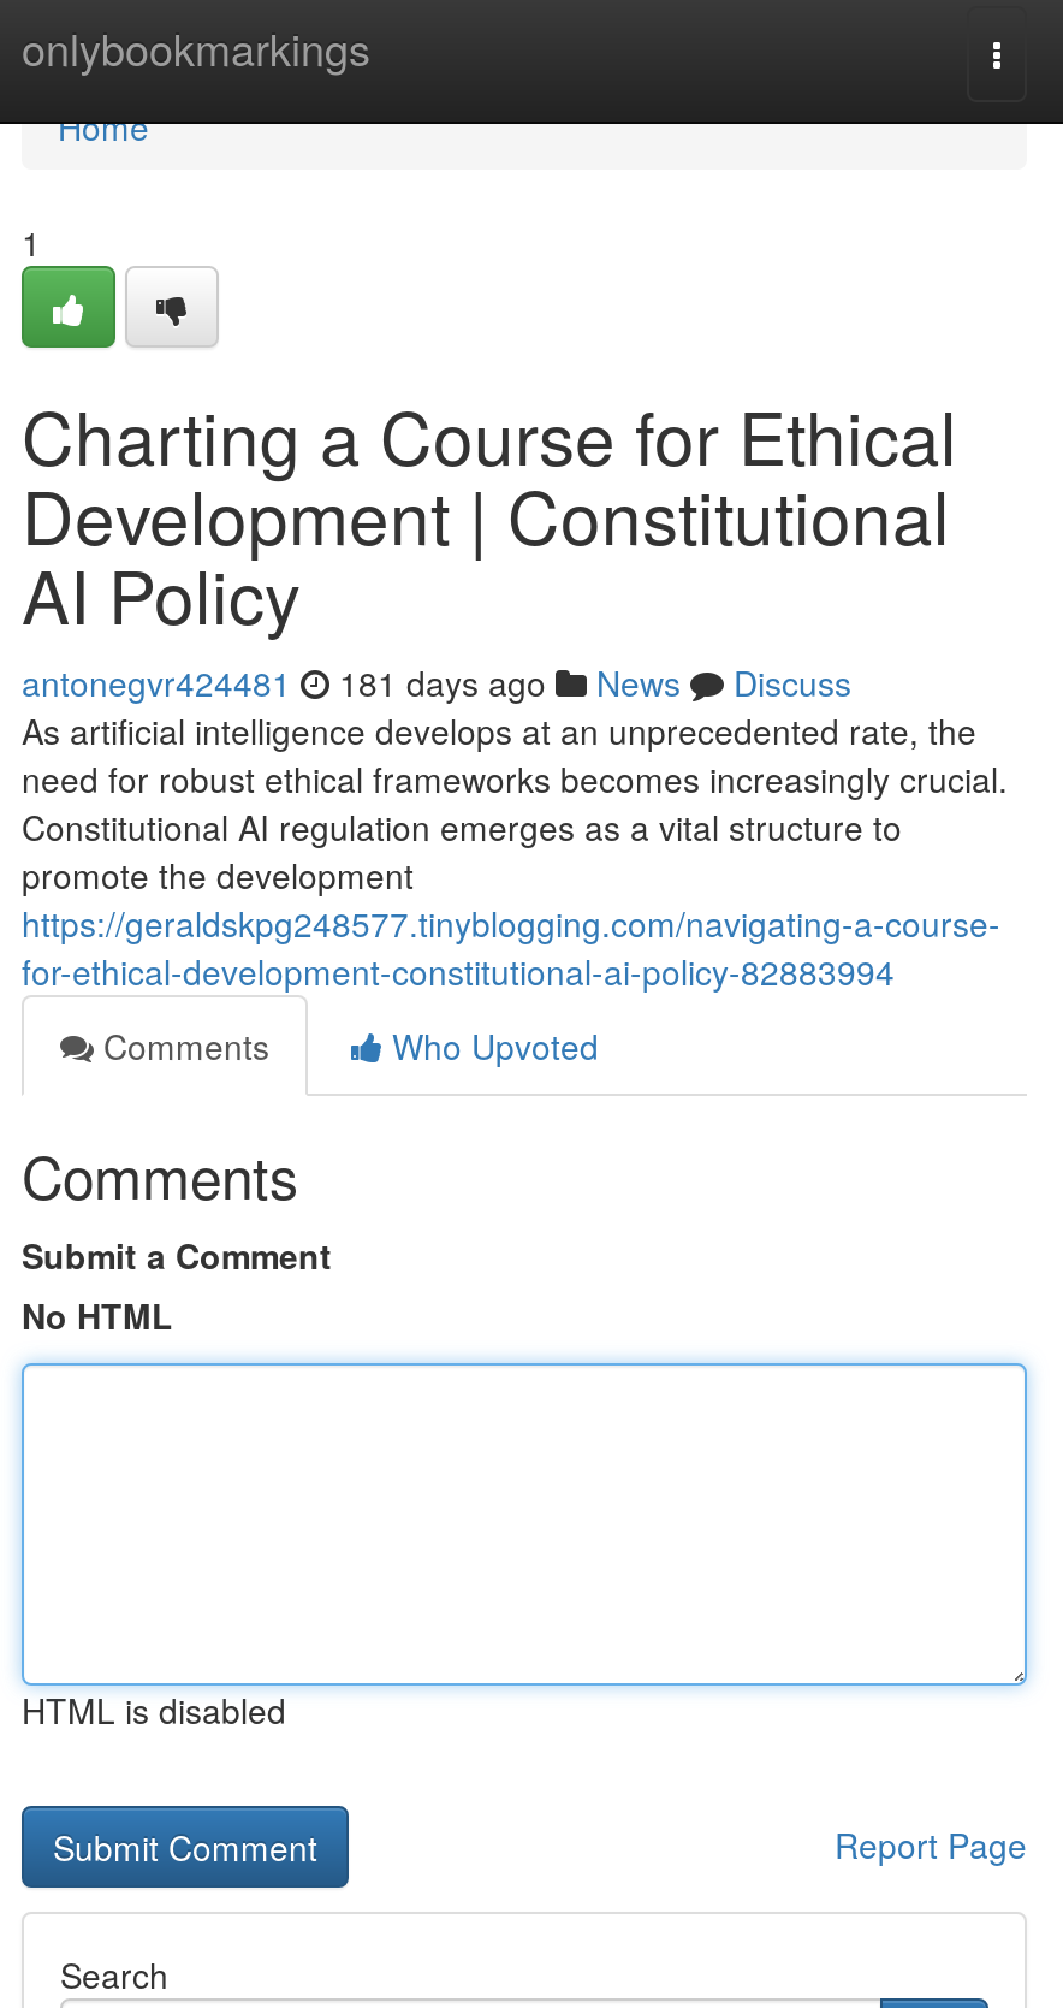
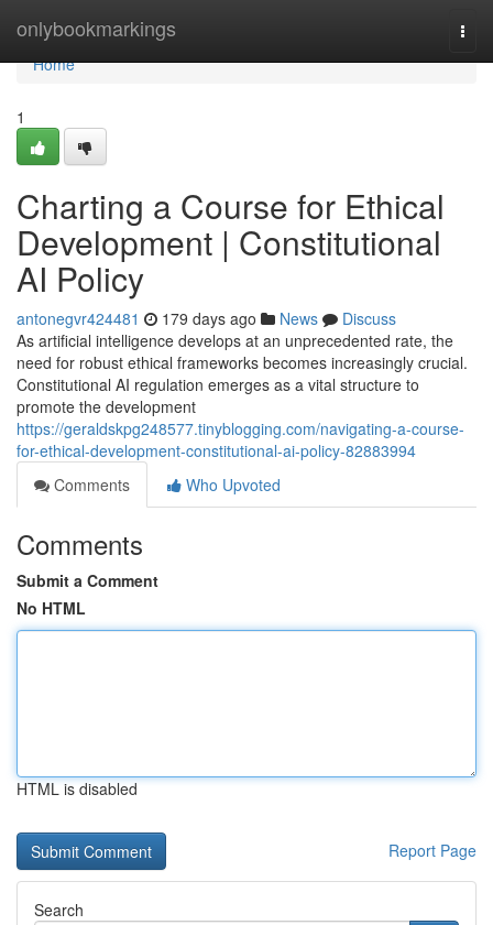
- antonegvr424481 181 days ago News Discuss
+ antonegvr424481 179 days ago News Discuss
